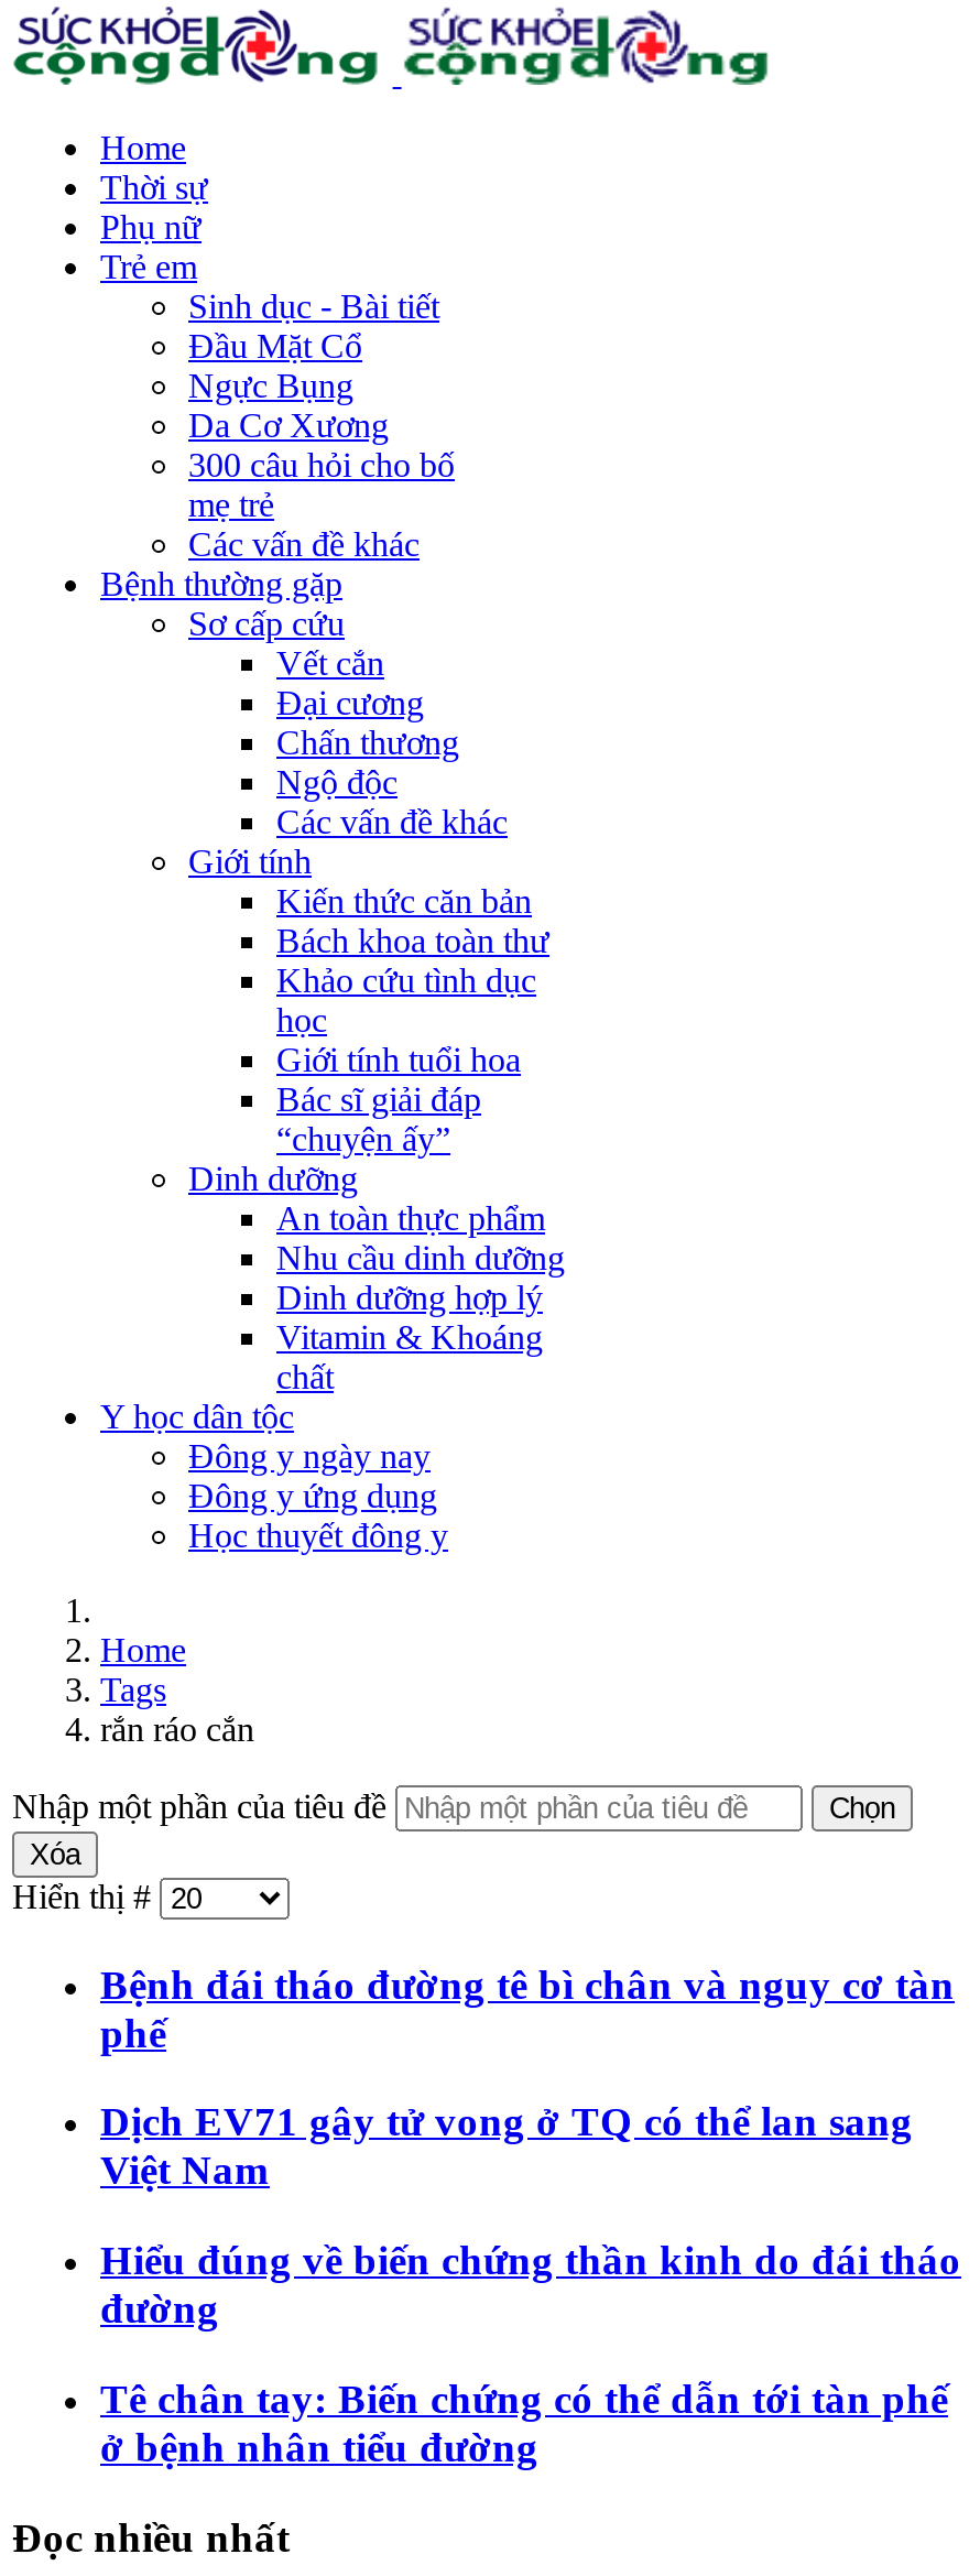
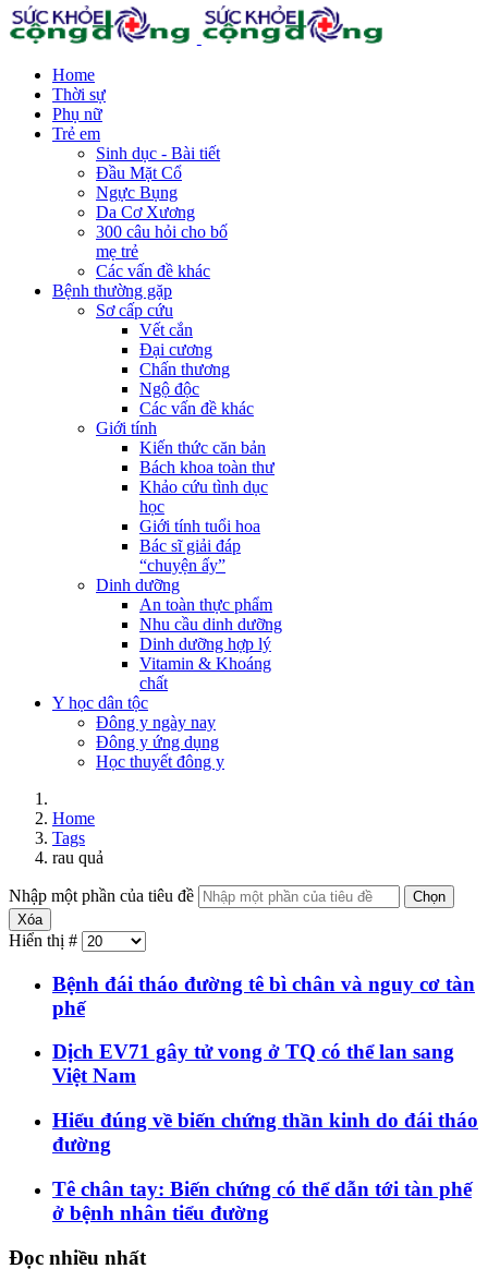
- rắn ráo cắn
+ rau quả
